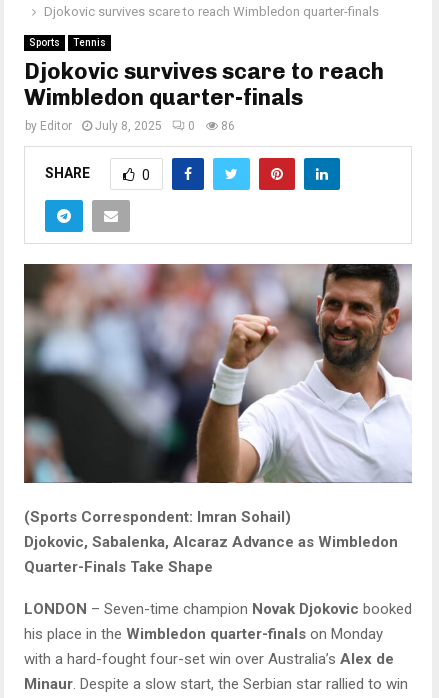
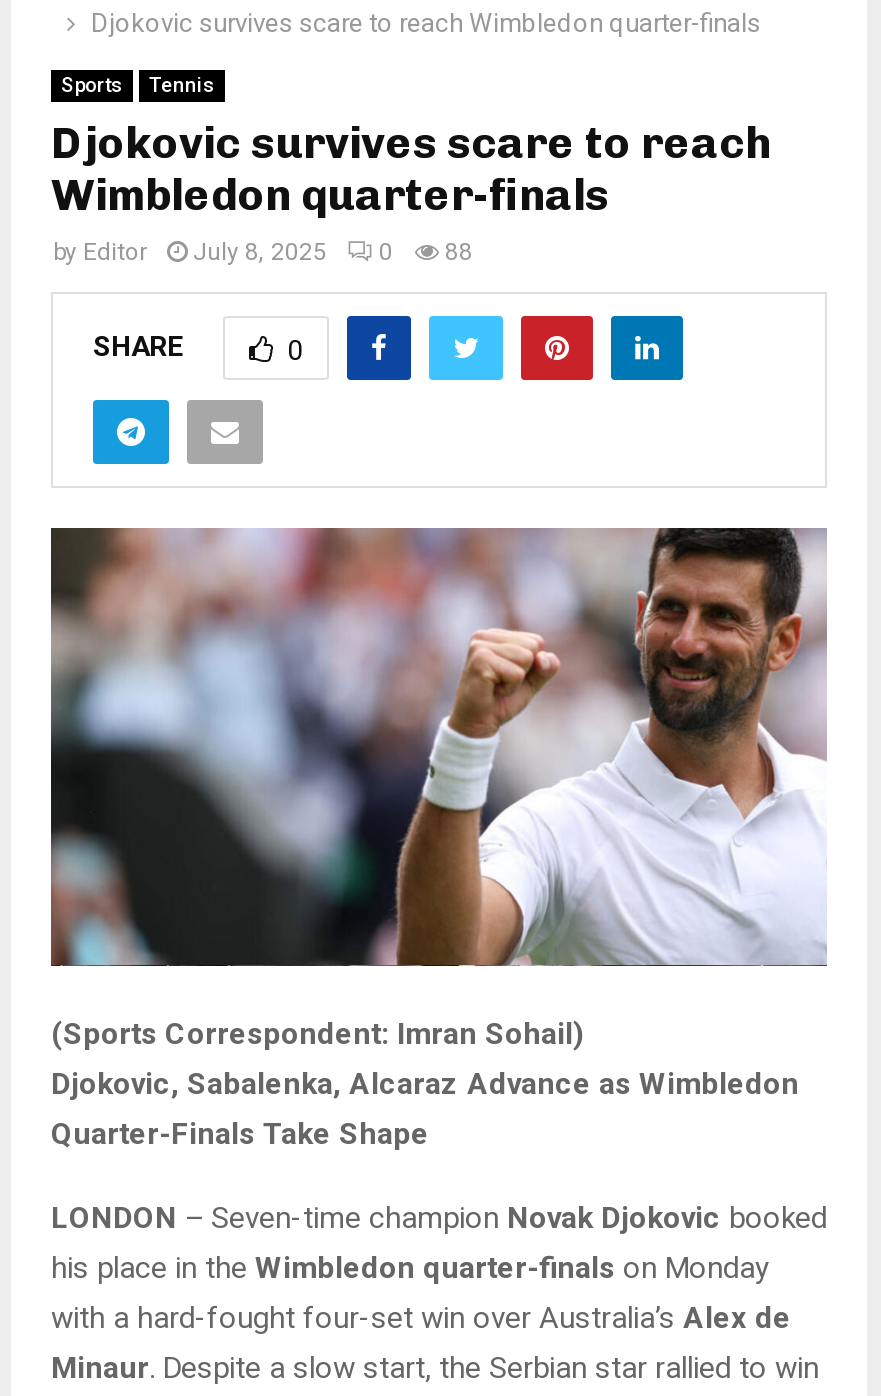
- by Editor July 8, 2025 0 86
+ by Editor July 8, 2025 0 88
